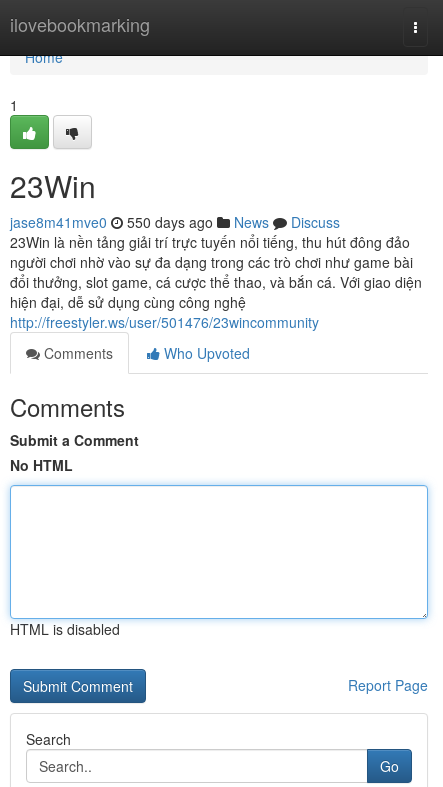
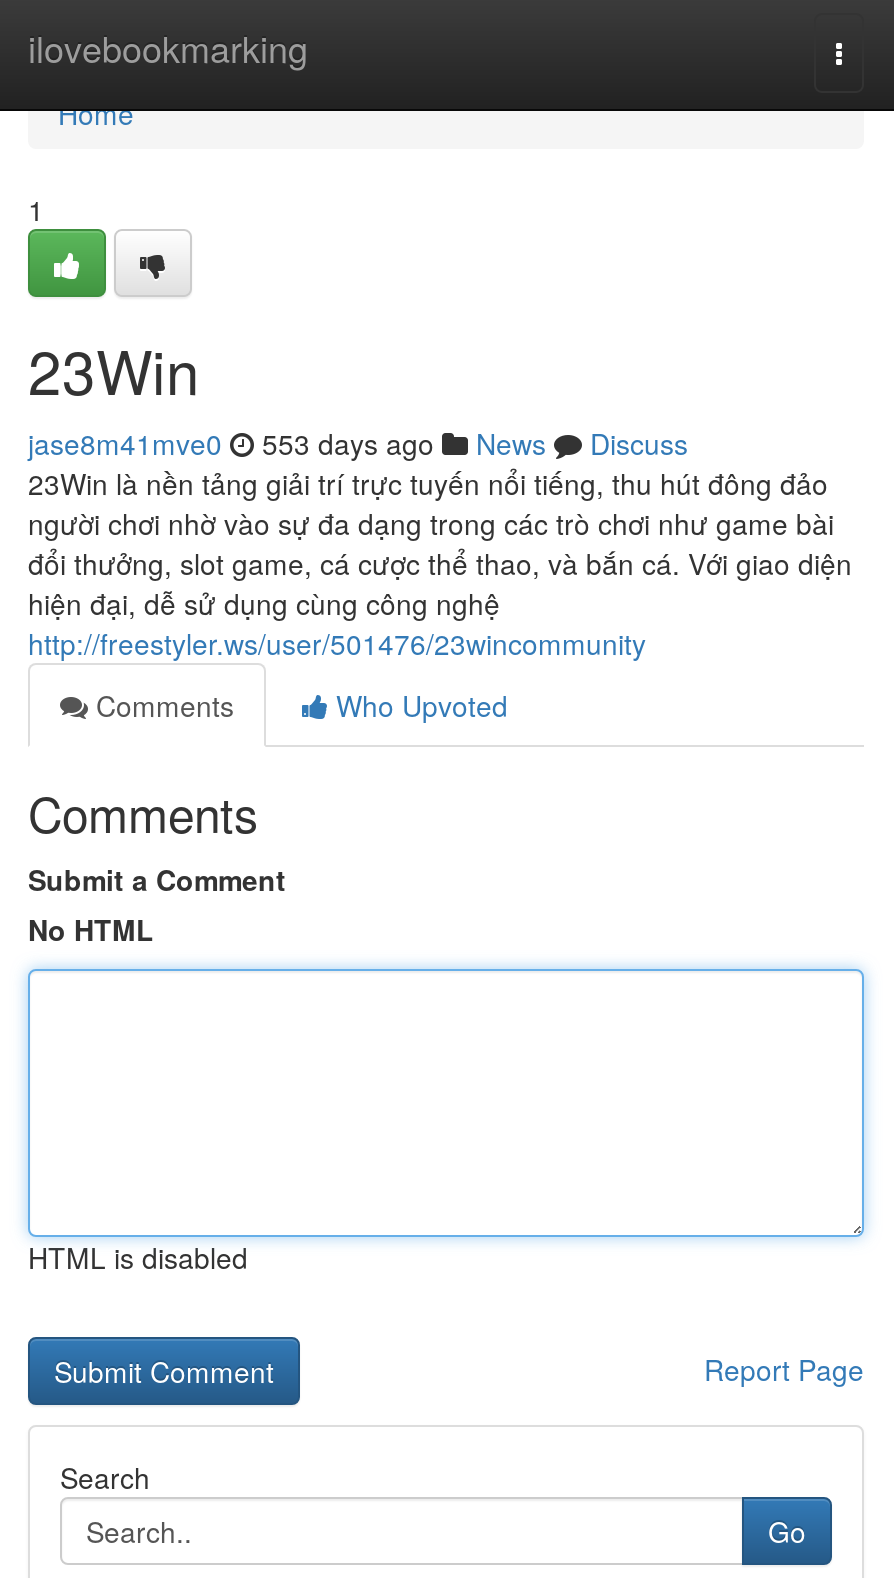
- jase8m41mve0 550 days ago News Discuss
+ jase8m41mve0 553 days ago News Discuss
